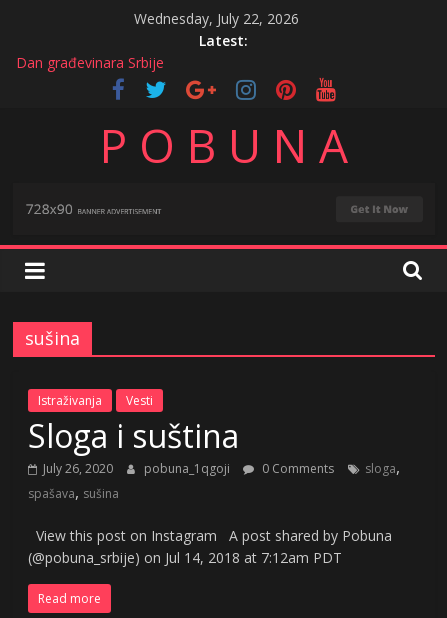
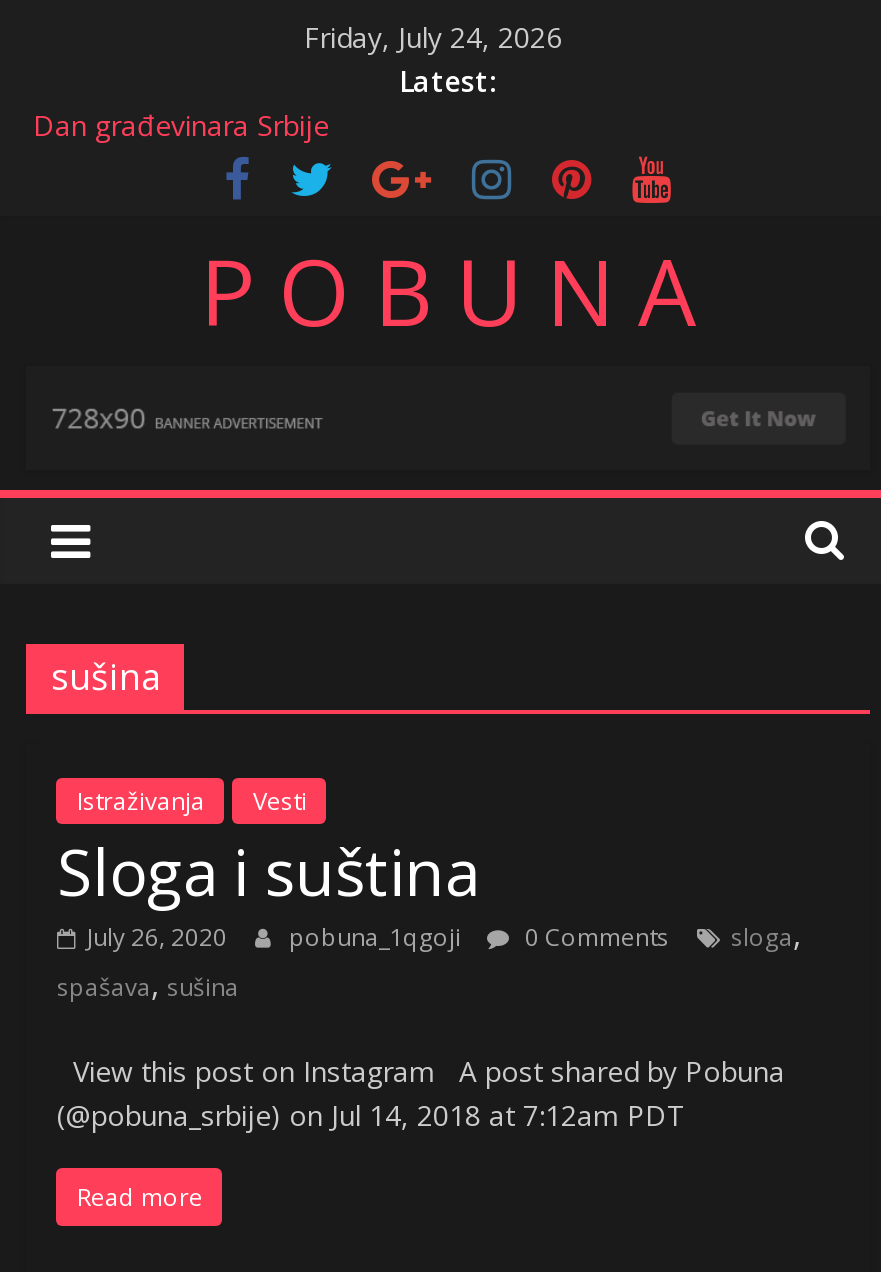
- Wednesday, July 22, 2026
+ Friday, July 24, 2026
